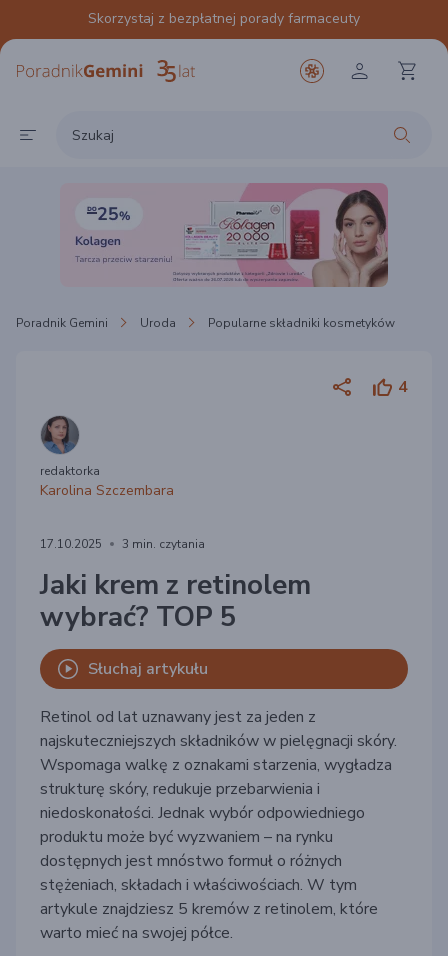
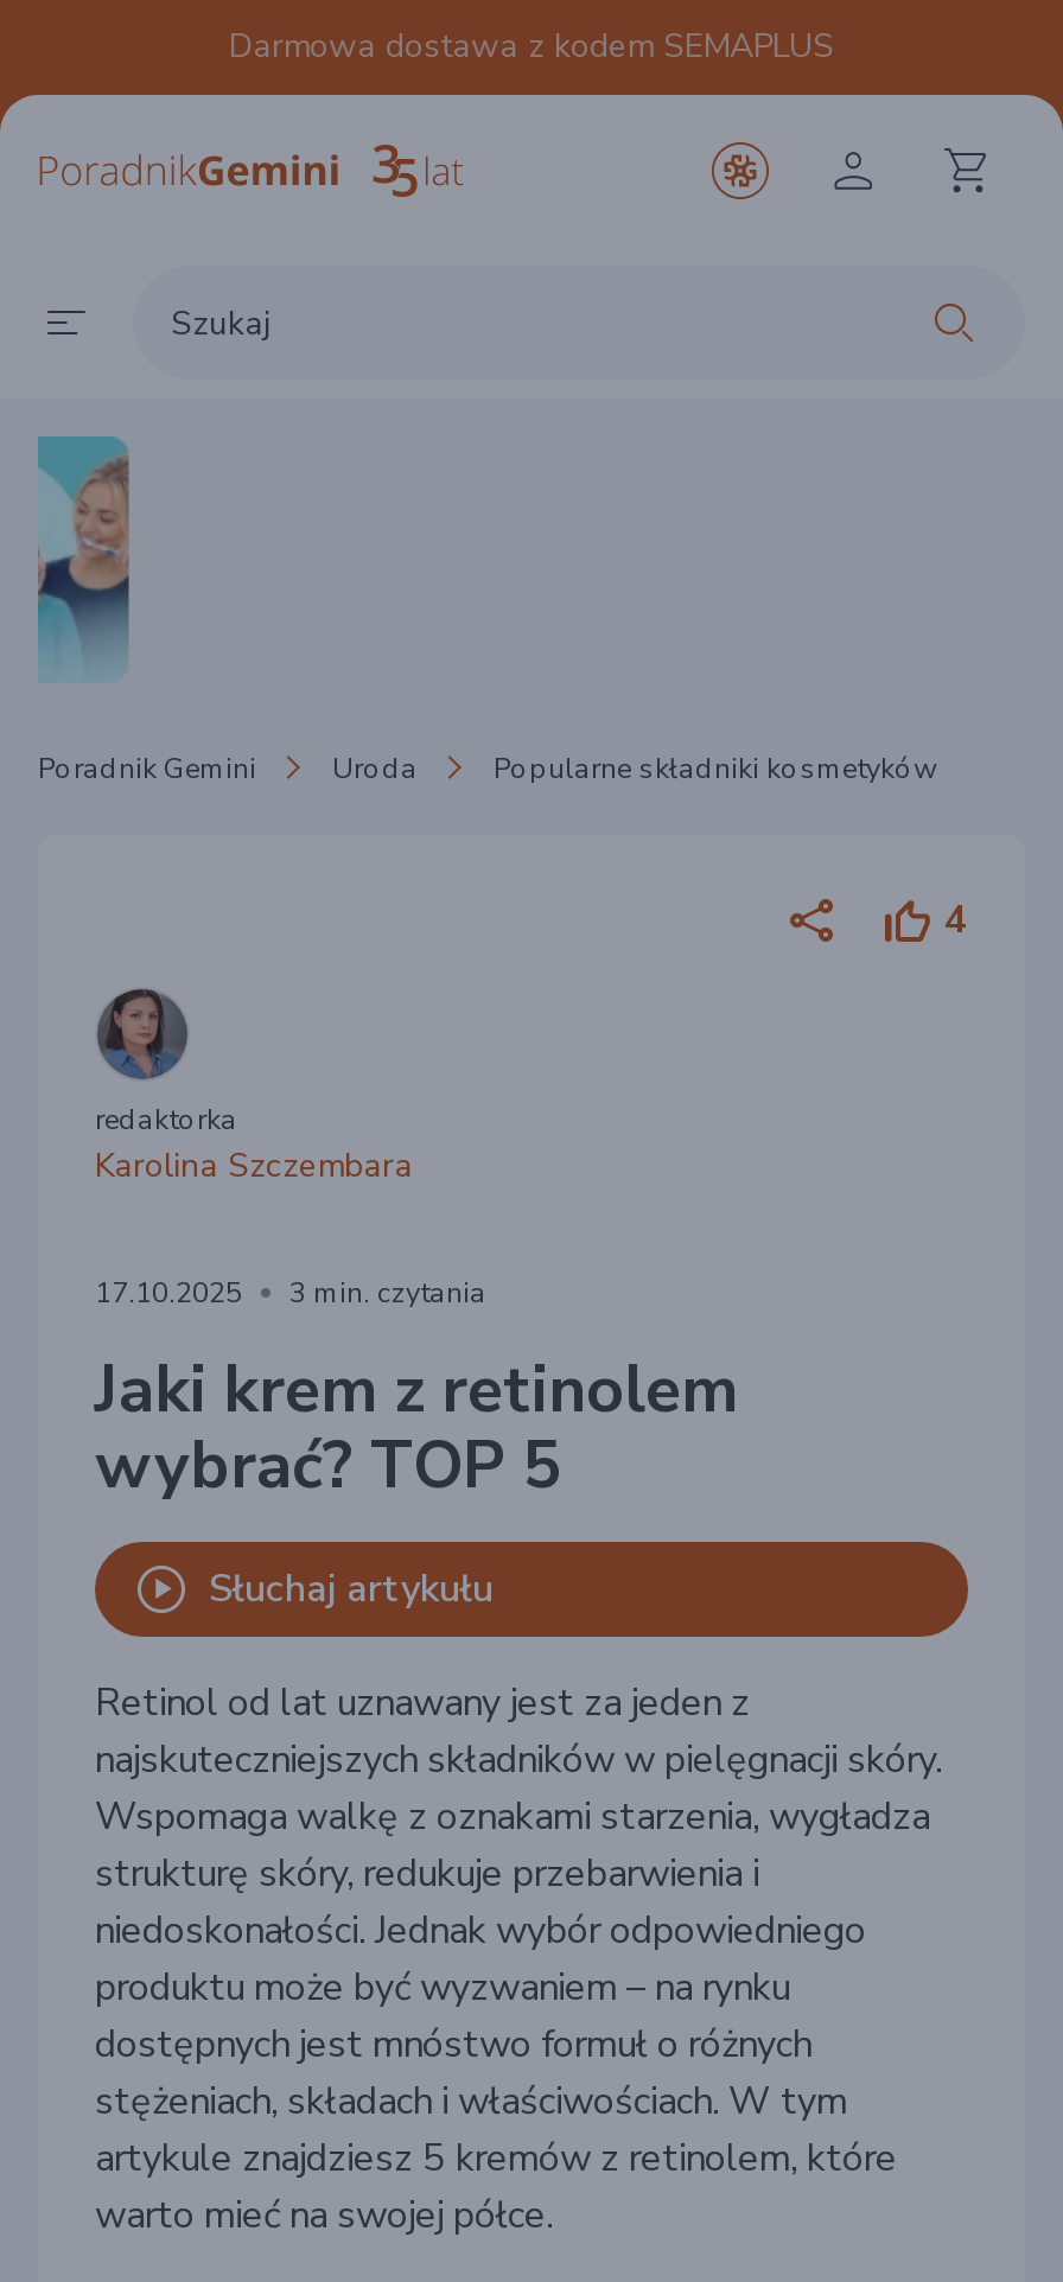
+ [image]

- Skorzystaj z bezpłatnej porady farmaceuty
+ Darmowa dostawa z kodem SEMAPLUS

- [image]
